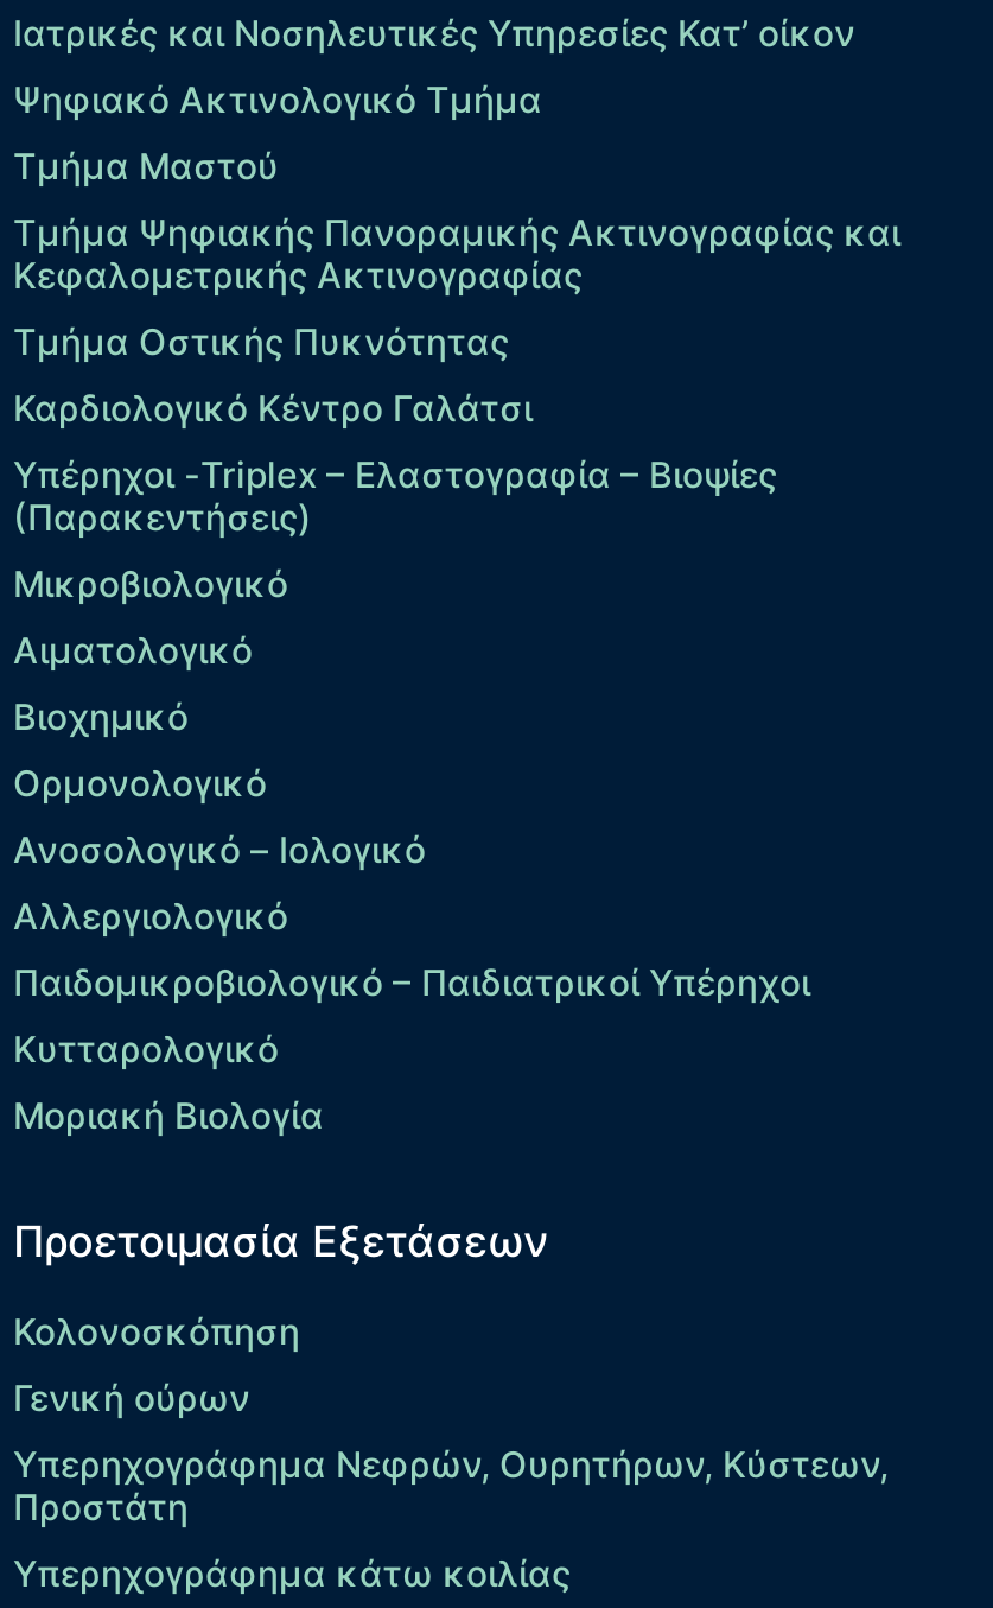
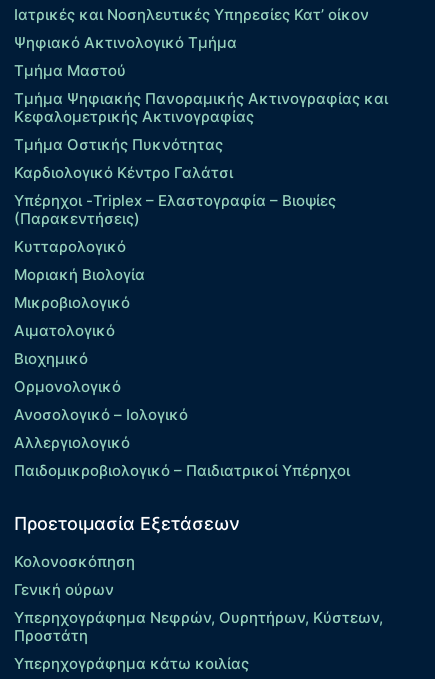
moved down: Μικροβιολογικό | Αιματολογικό | Βιοχημικό | Ορμονολογικό | Ανοσολογικό – Ιολογικό | Αλλεργιολογικό | Παιδομικροβιολογικό – Παιδιατρικοί Υπέρηχοι

moved up: Κυτταρολογικό | Μοριακή Βιολογία
